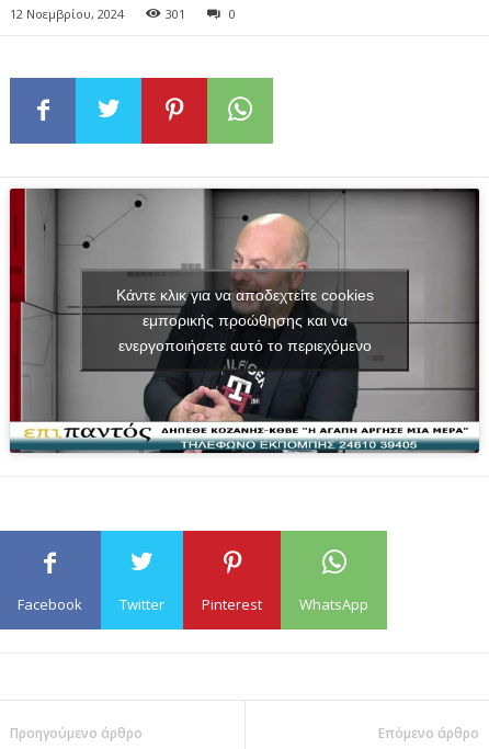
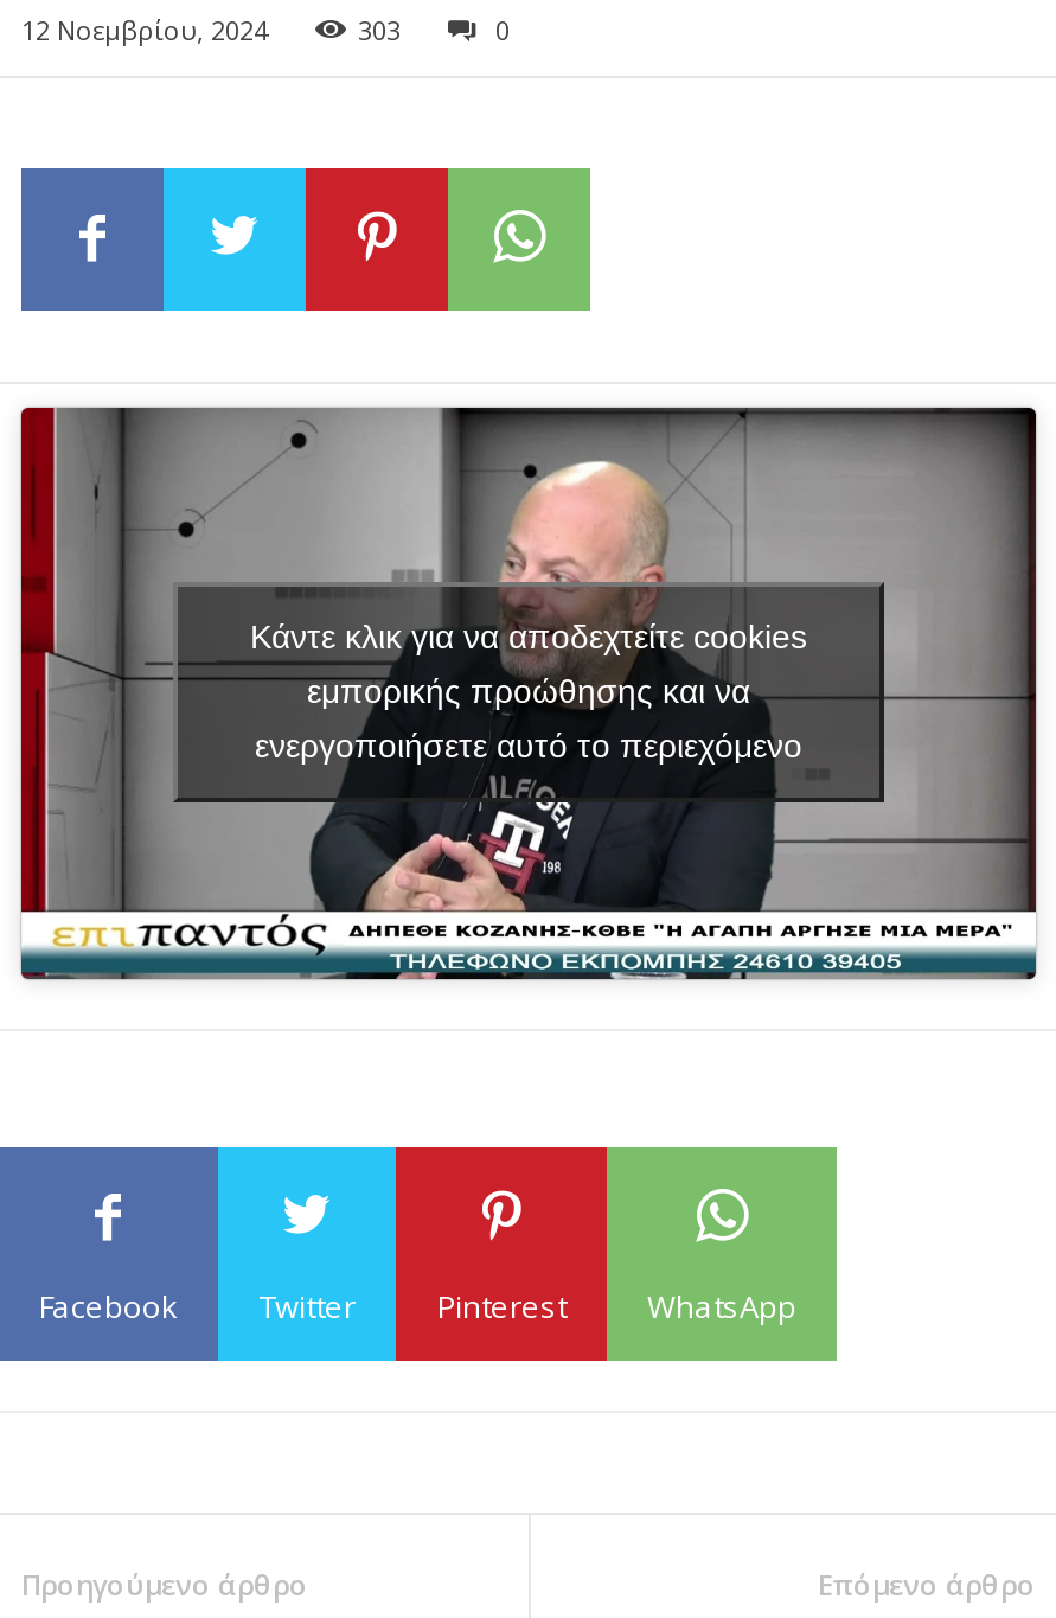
- 301
+ 303
